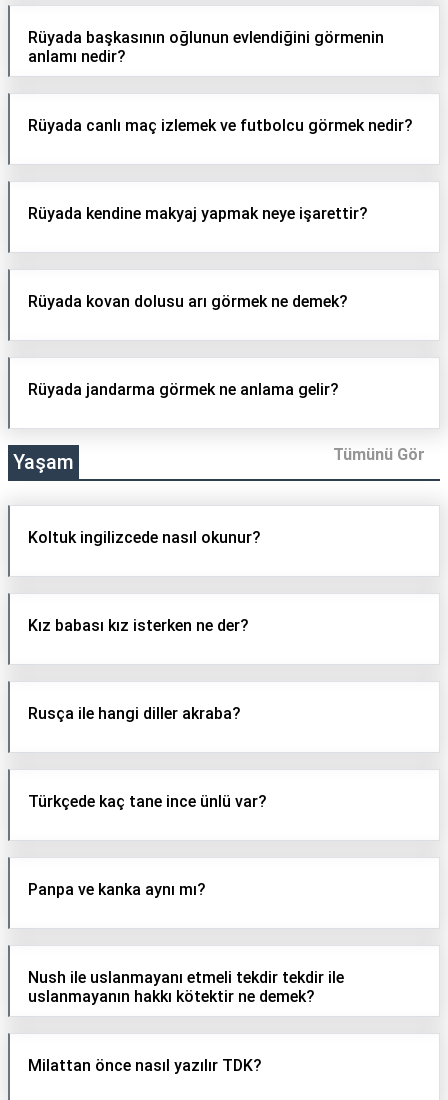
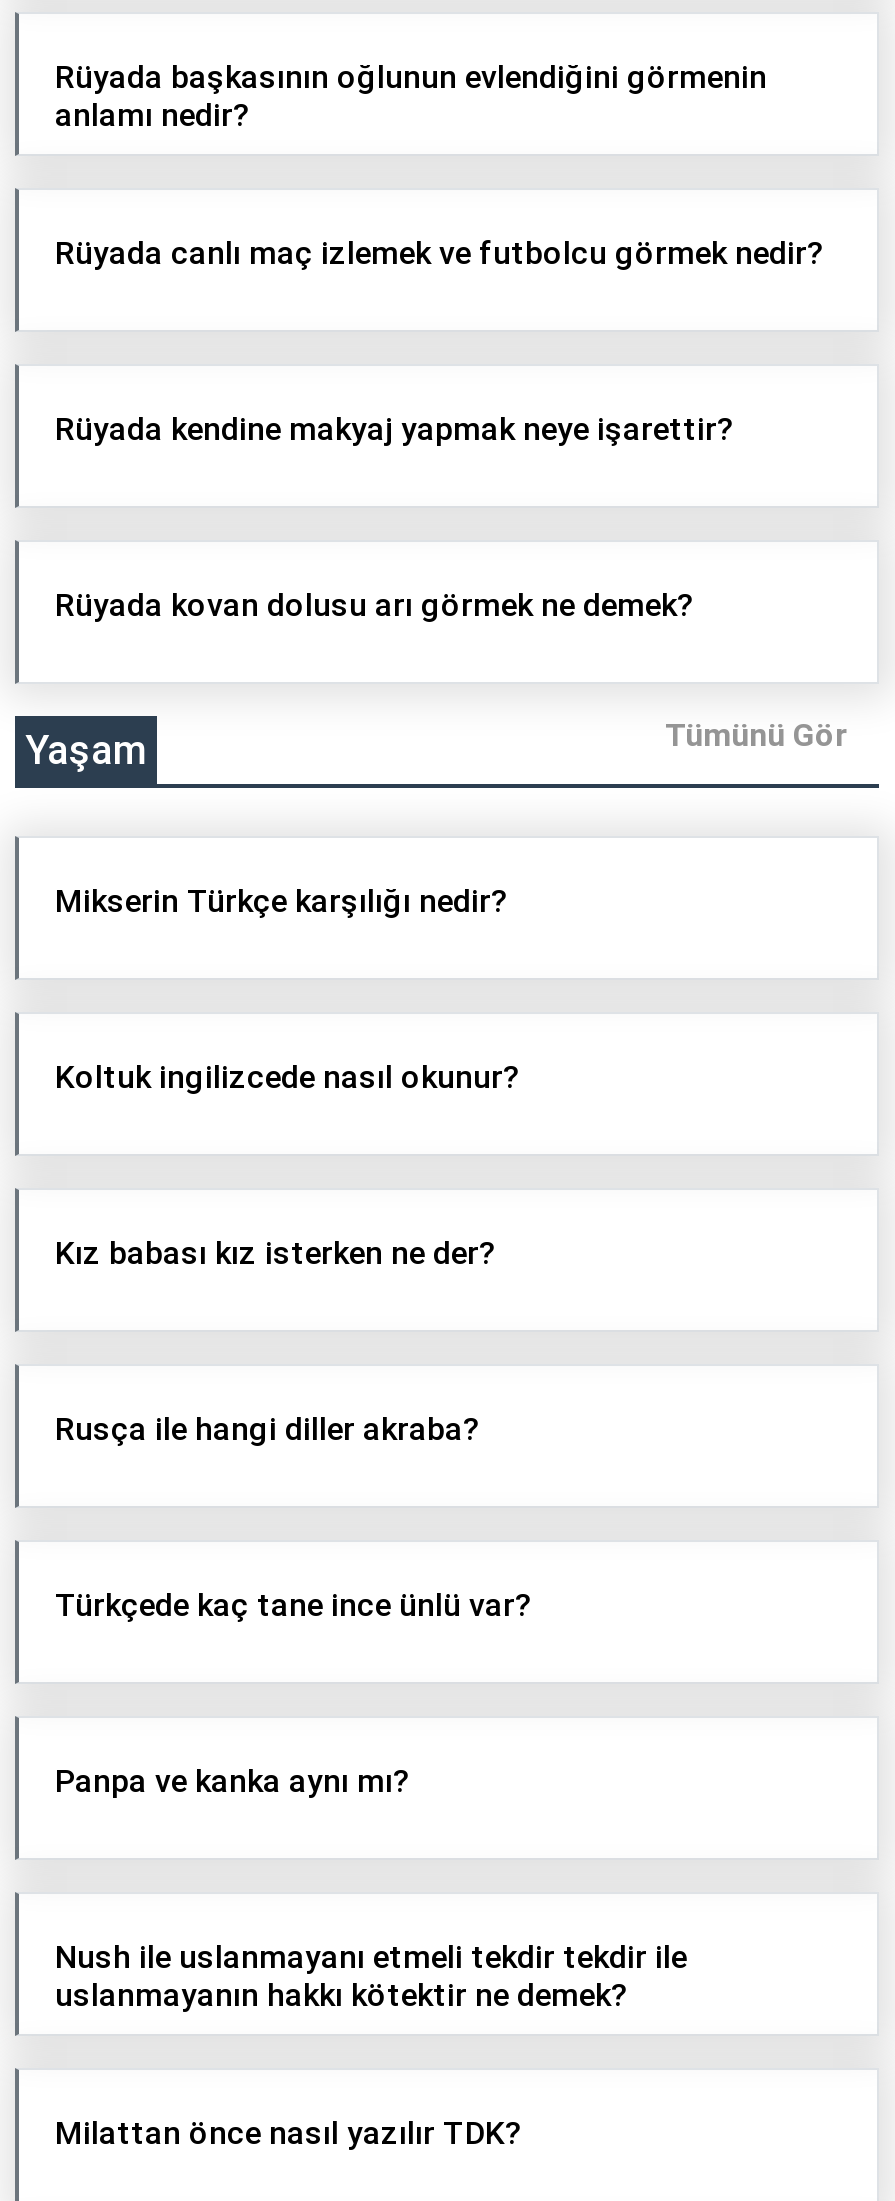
- Rüyada jandarma görmek ne anlama gelir?

moved up: Yaşam | Tümünü Gör

+ Mikserin Türkçe karşılığı nedir?
